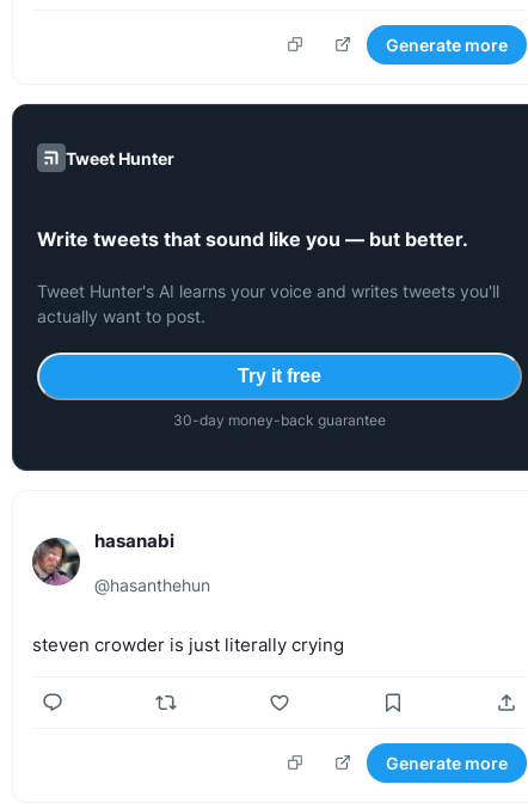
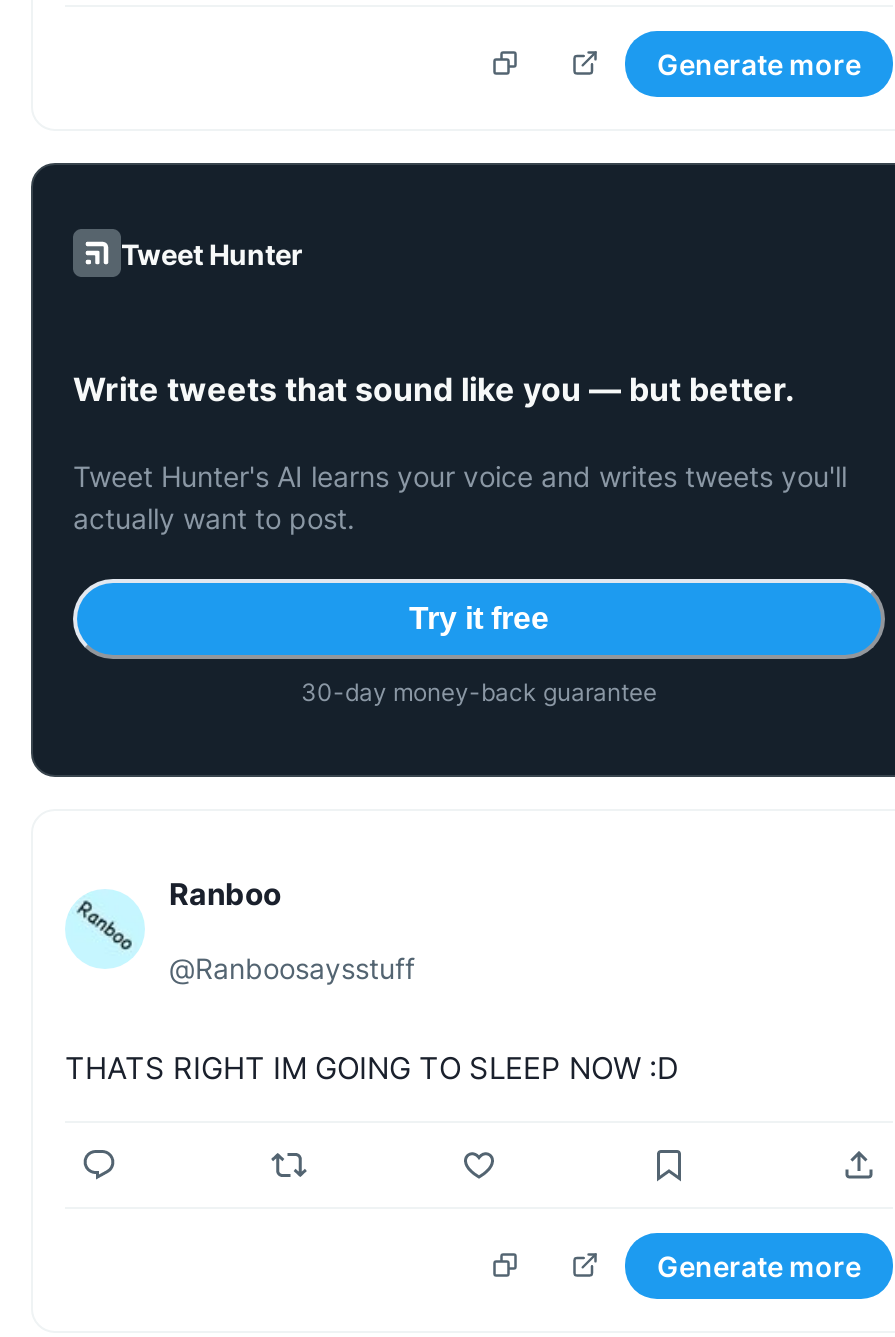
- [image]
- hasanabi
+ [image]
+ Ranboo

- @hasanthehun
+ @Ranboosaysstuff

- steven crowder is just literally crying
+ THATS RIGHT IM GOING TO SLEEP NOW :D
